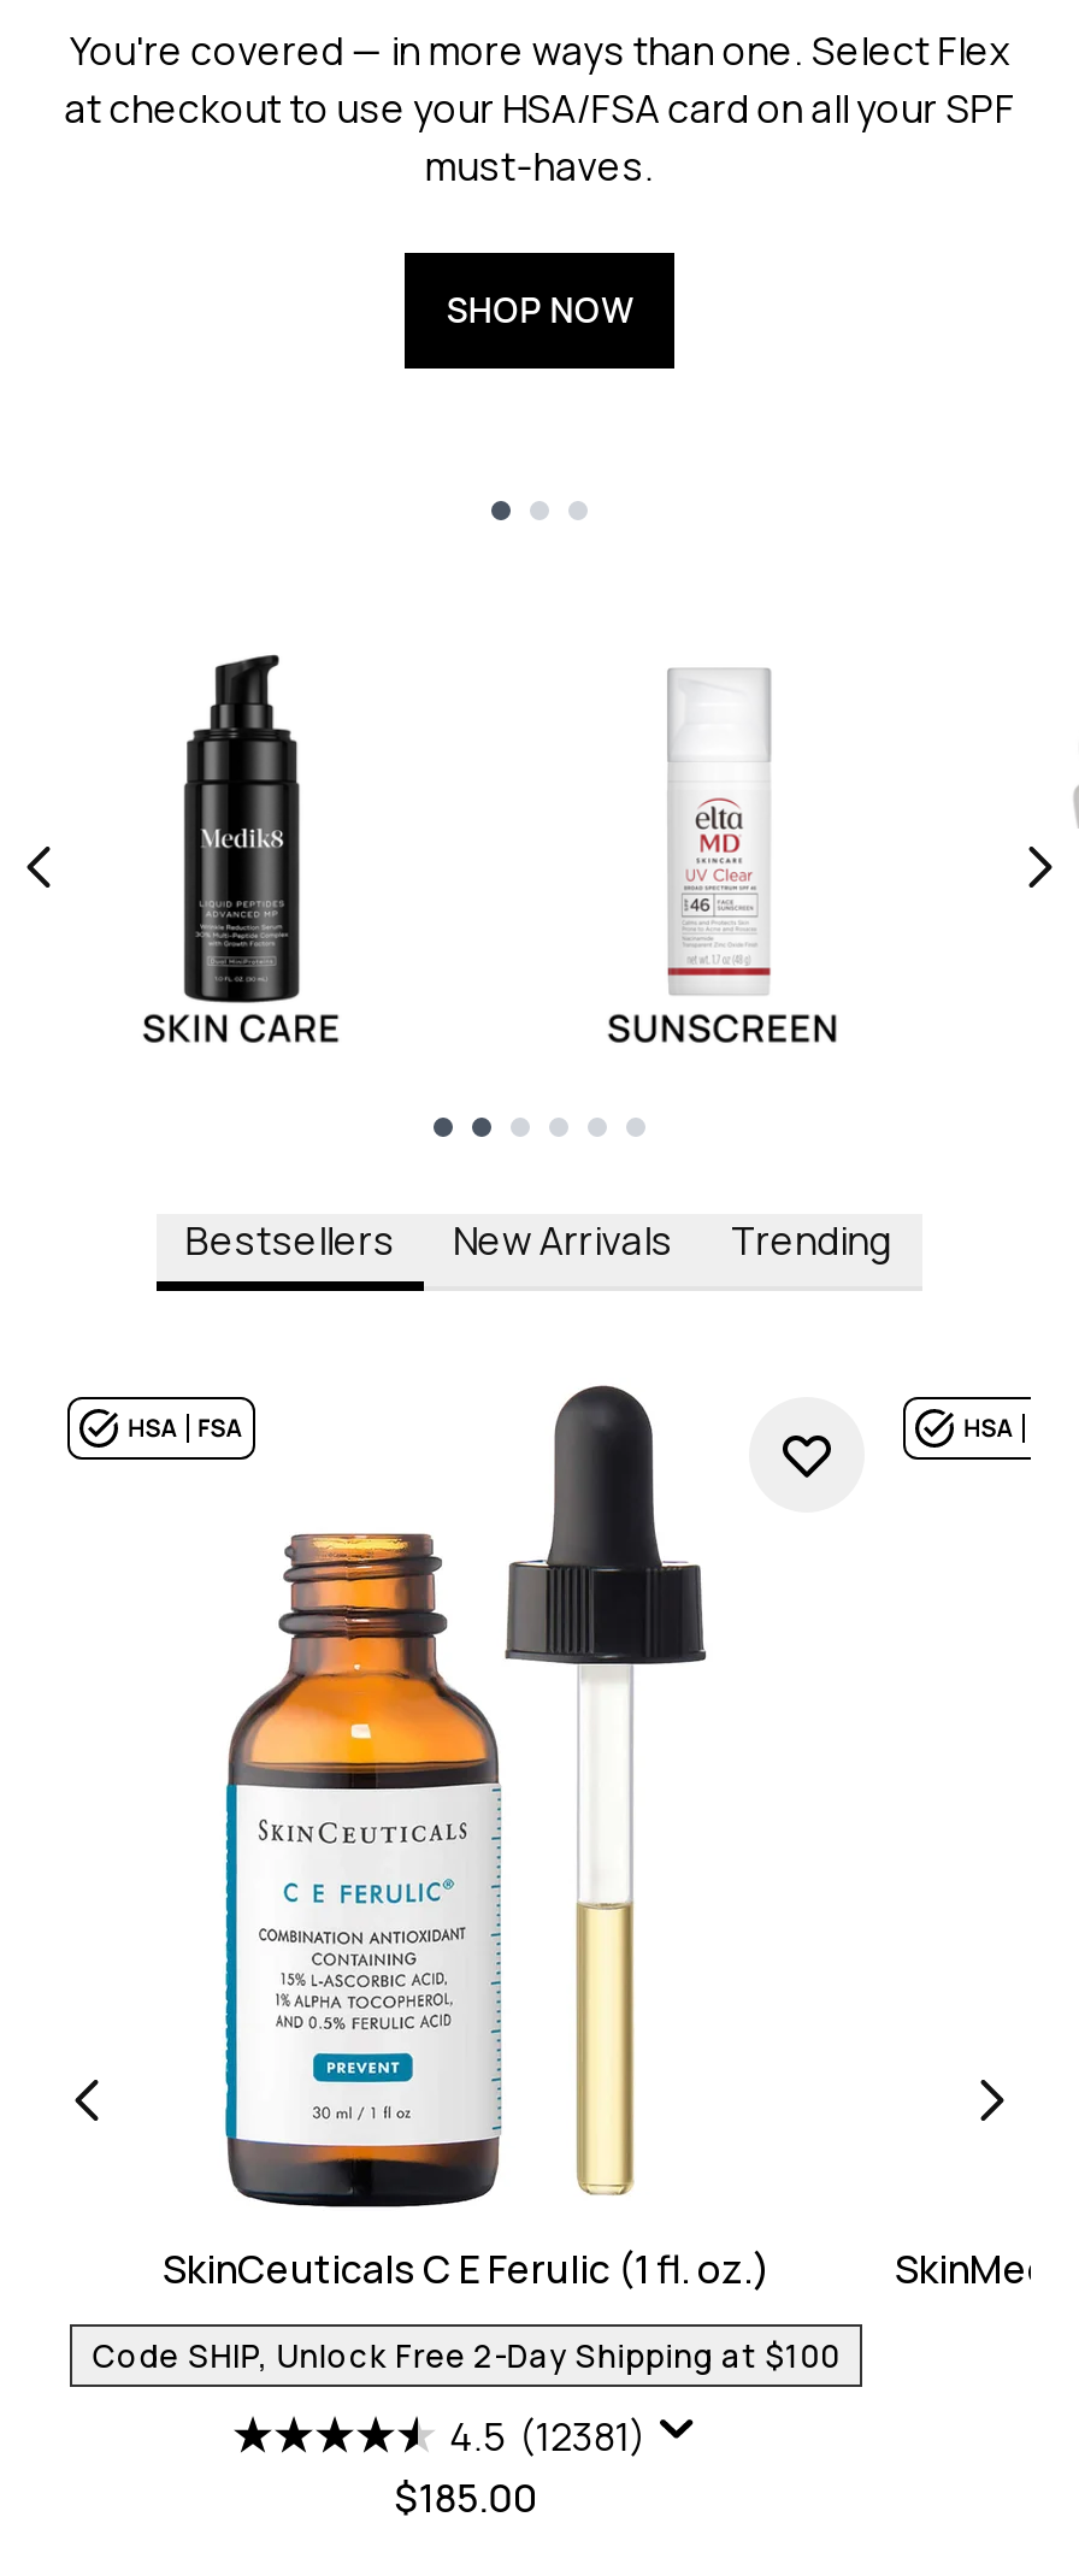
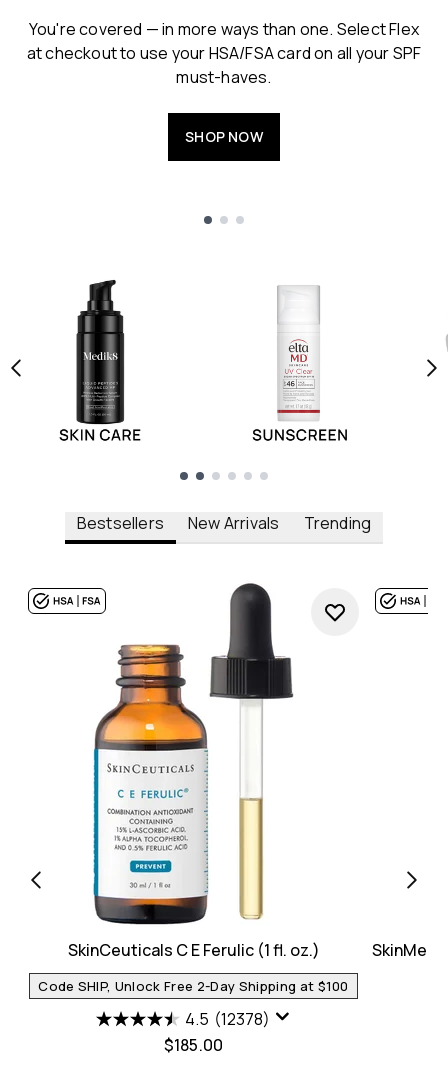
- 4.5 (12381)
+ 4.5 (12378)
